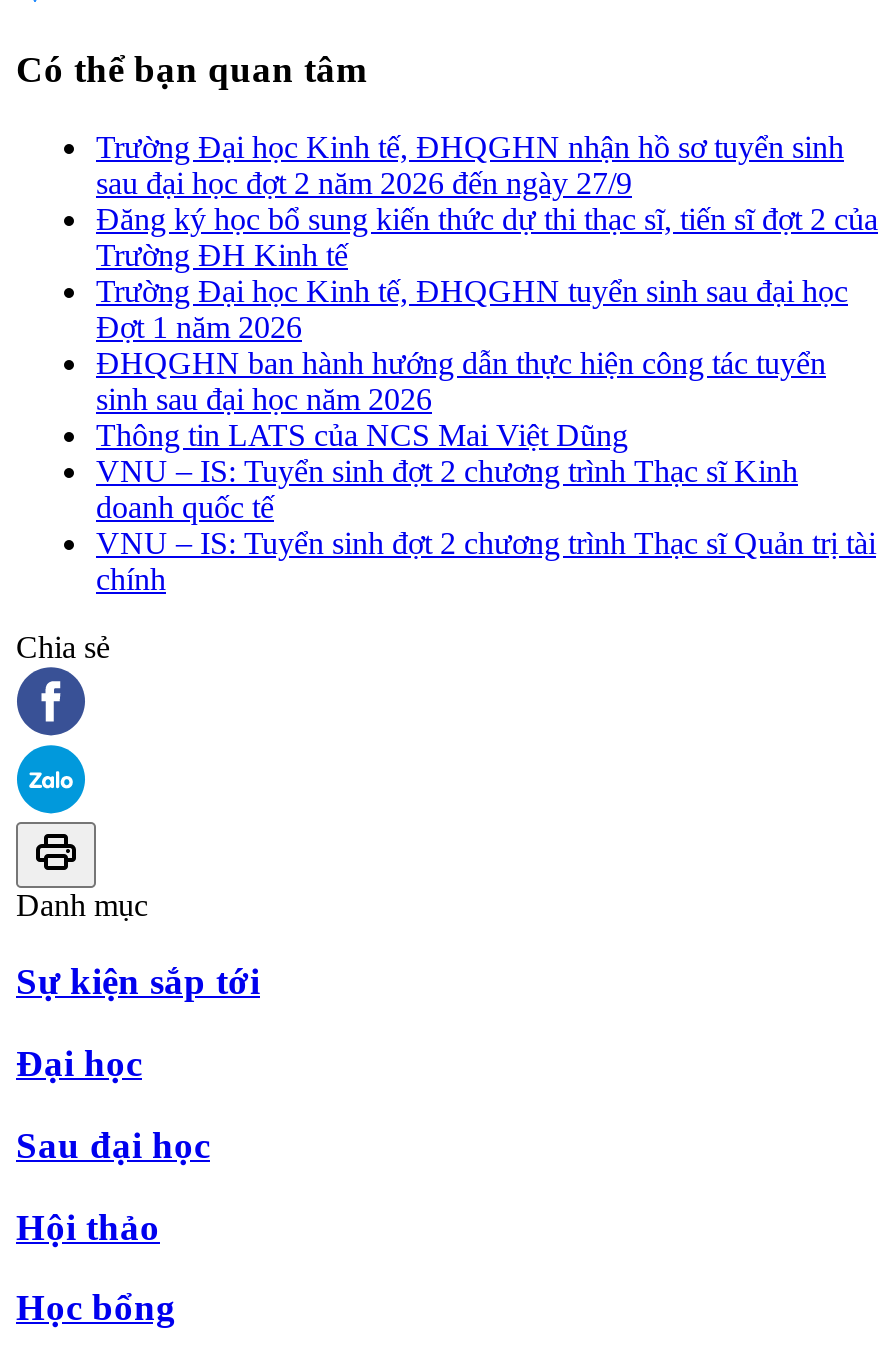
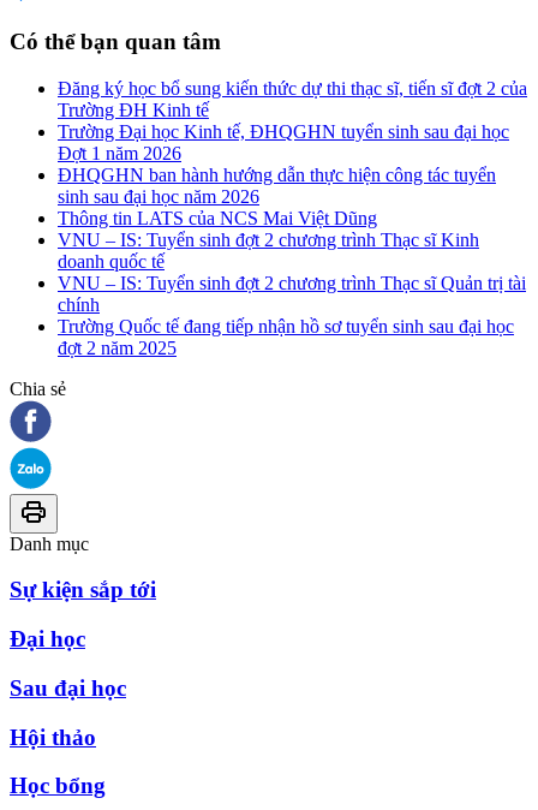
- Trường Đại học Kinh tế, ĐHQGHN nhận hồ sơ tuyển sinh
- sau đại học đợt 2 năm 2026 đến ngày 27/9

moved up: Đăng ký học bổ sung kiến thức dự thi thạc sĩ, tiến sĩ đợt 2 của | Trường ĐH Kinh tế | Trường Đại học Kinh tế, ĐHQGHN tuyển sinh sau đại học | ... | VNU – IS: Tuyển sinh đợt 2 chương trình Thạc sĩ Quản trị tài | chính

+ Trường Quốc tế đang tiếp nhận hồ sơ tuyển sinh sau đại học
+ đợt 2 năm 2025
